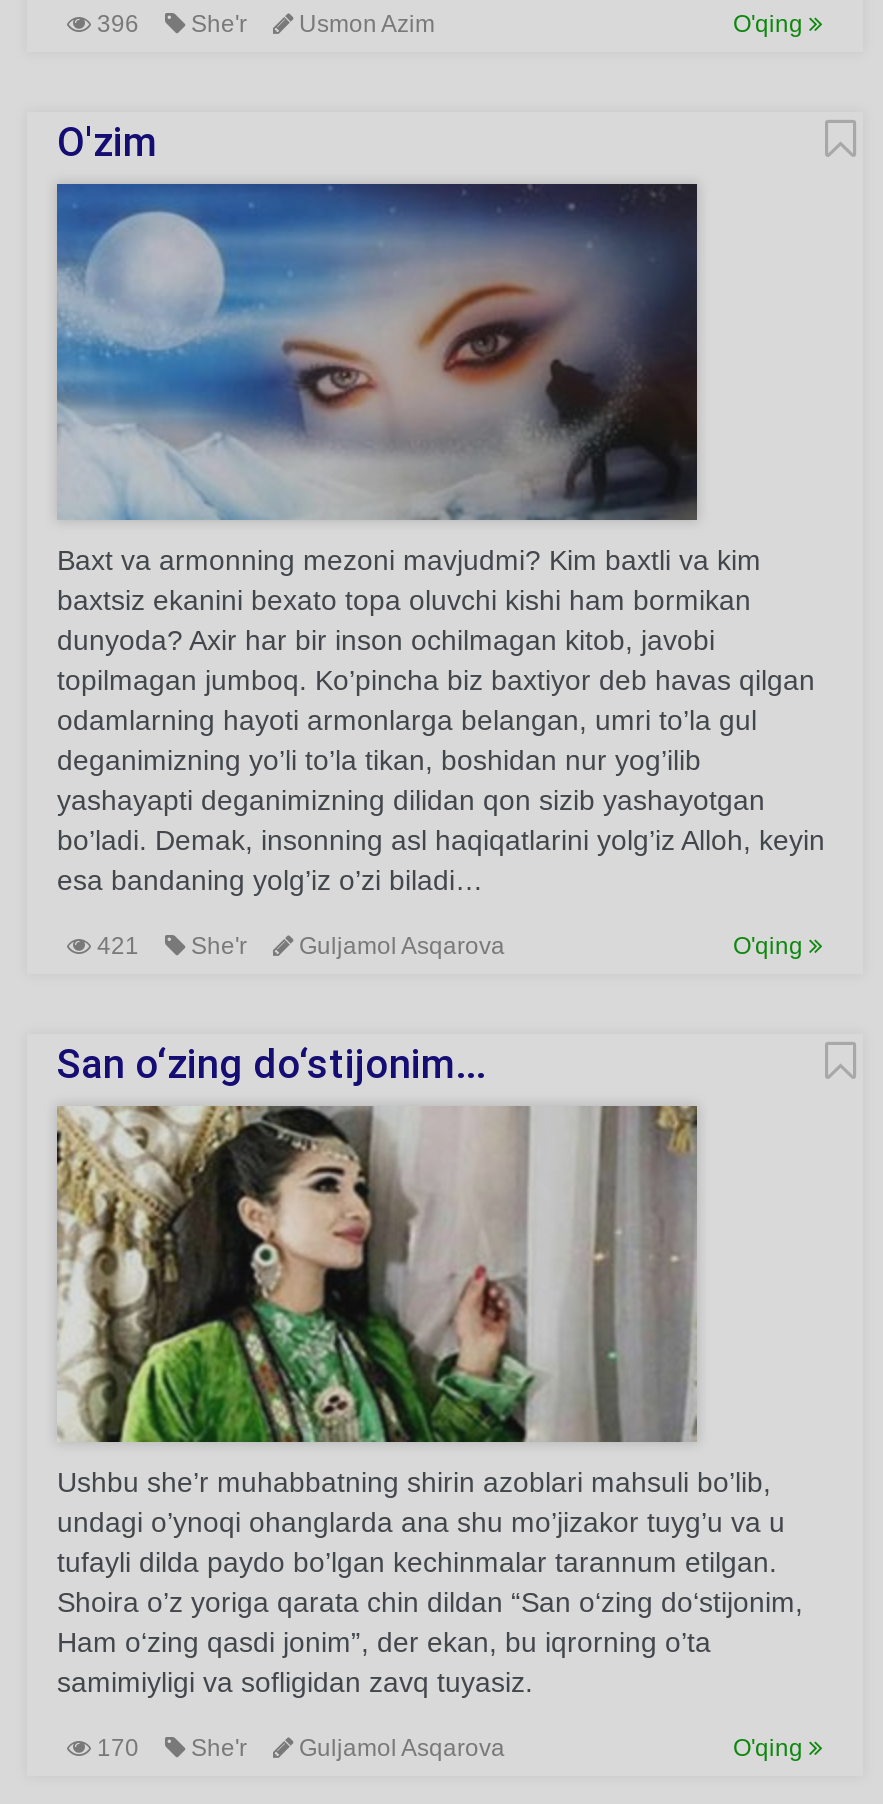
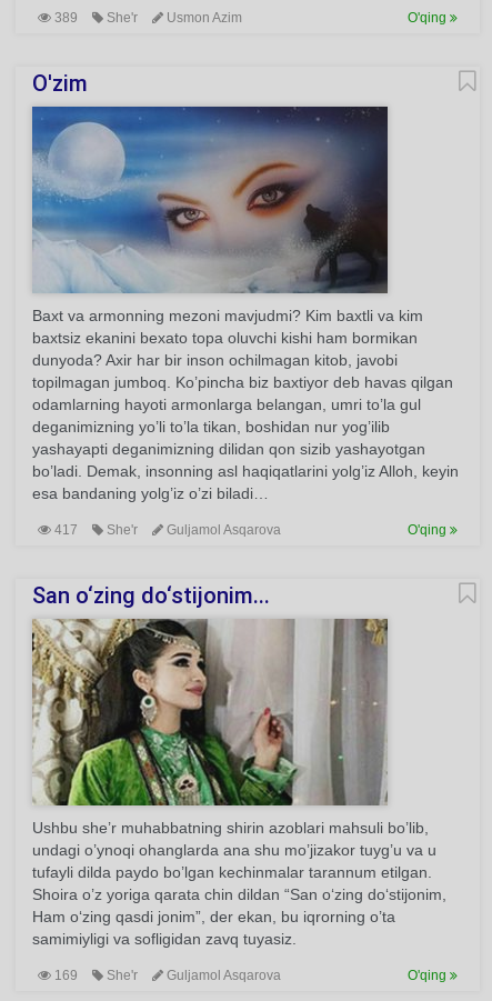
- 396 She'r Usmon Azim
+ 389 She'r Usmon Azim

- 421 She'r Guljamol Asqarova
+ 417 She'r Guljamol Asqarova

- 170 She'r Guljamol Asqarova
+ 169 She'r Guljamol Asqarova
